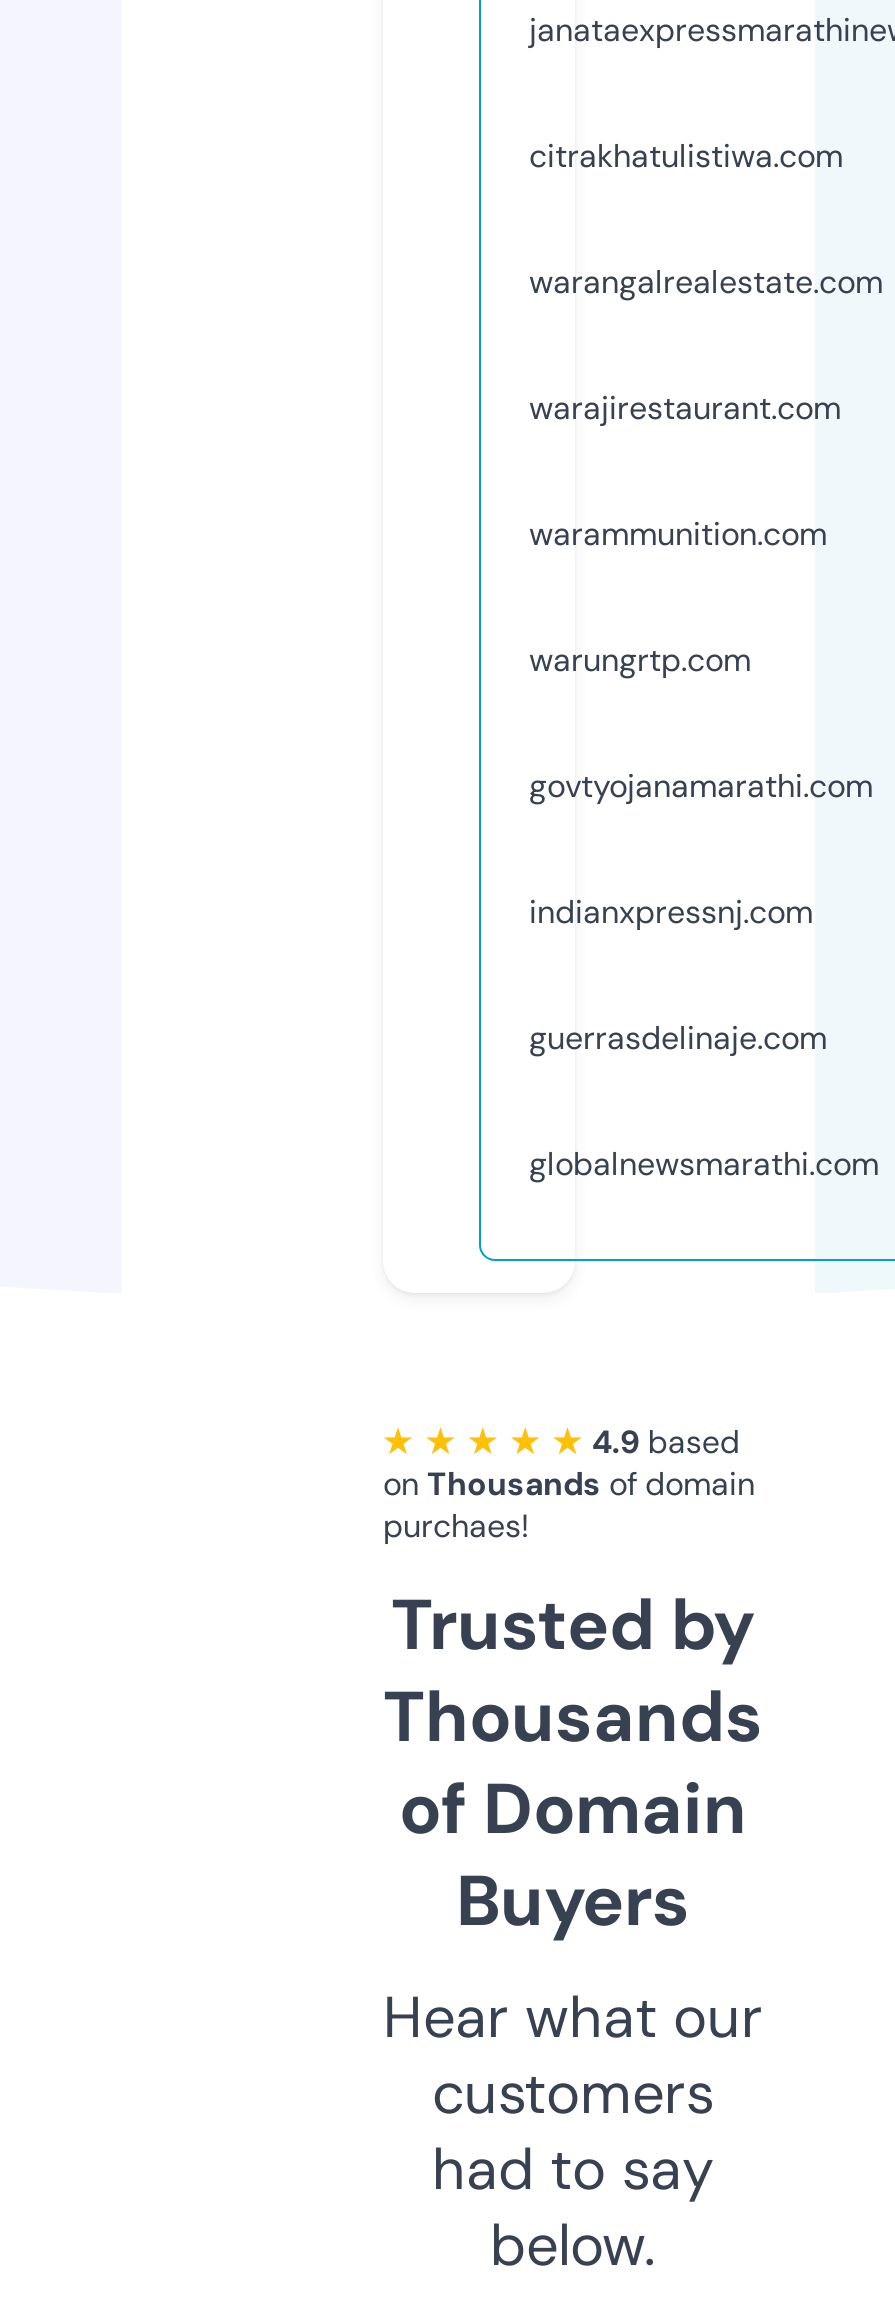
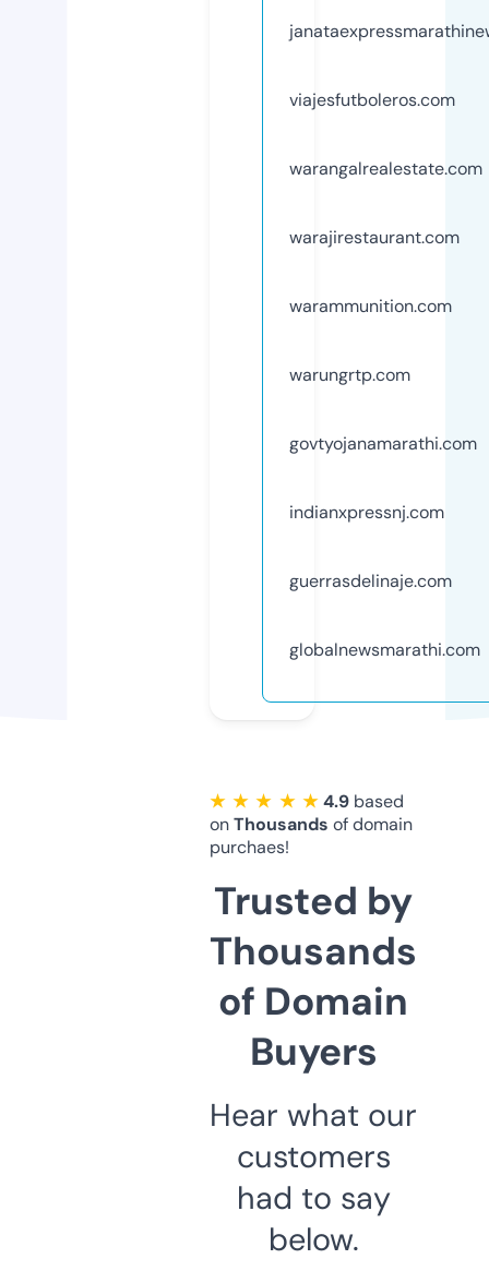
- citrakhatulistiwa.com
+ viajesfutboleros.com
